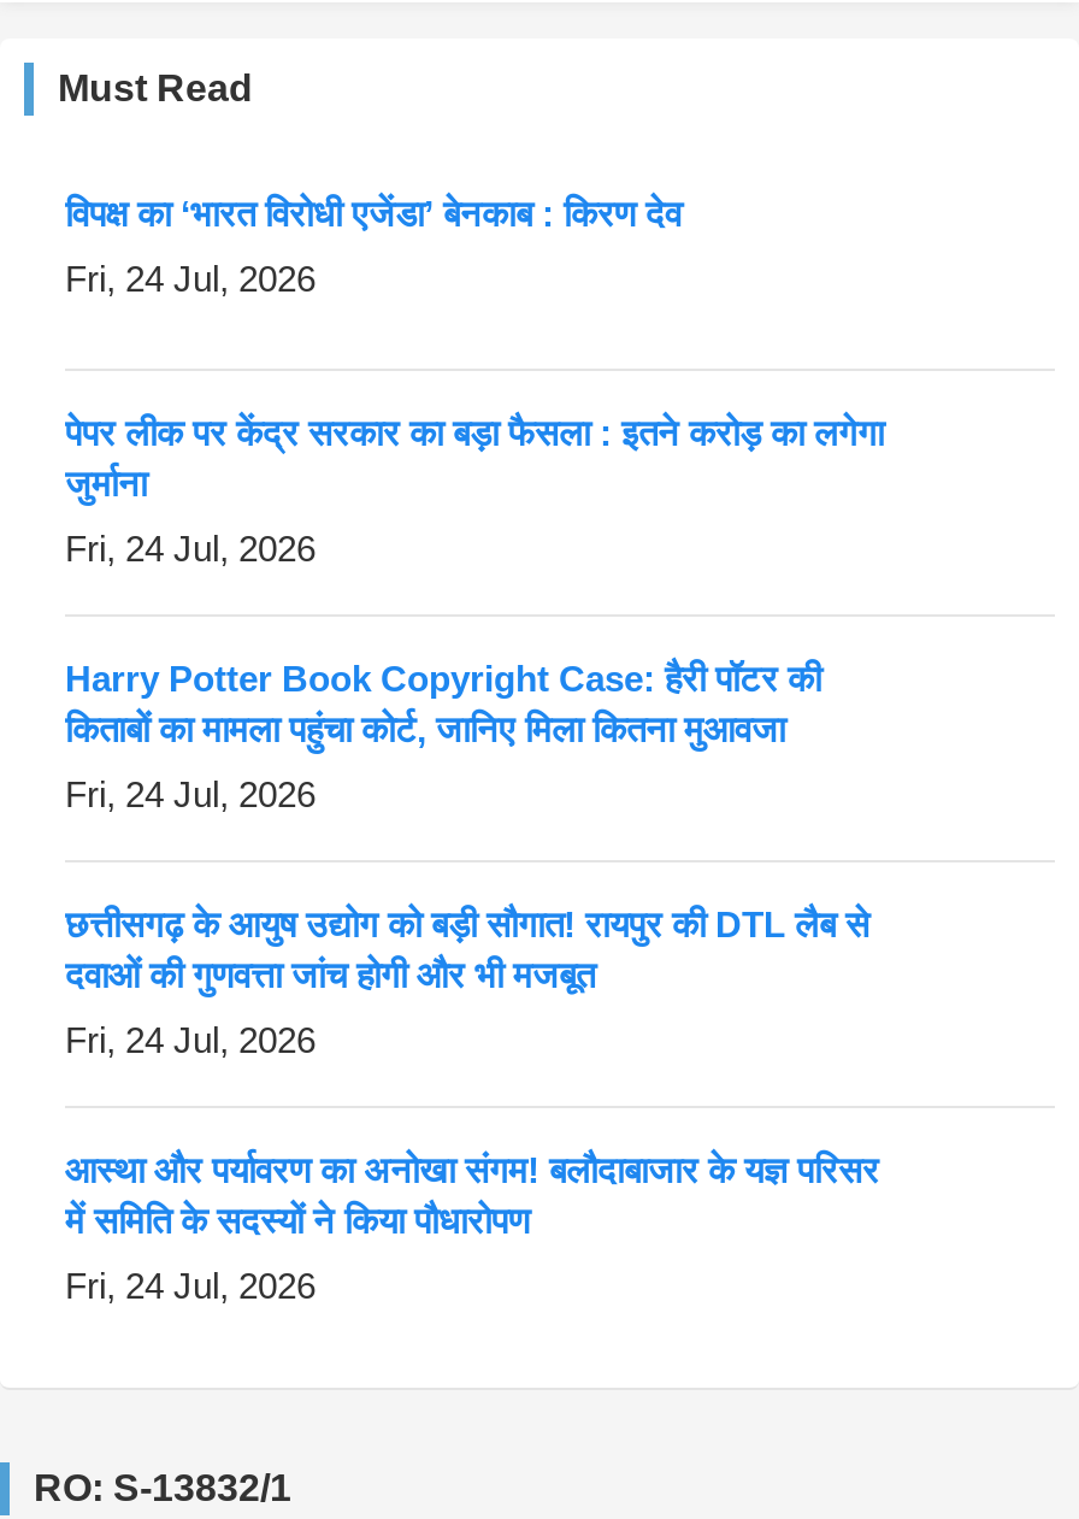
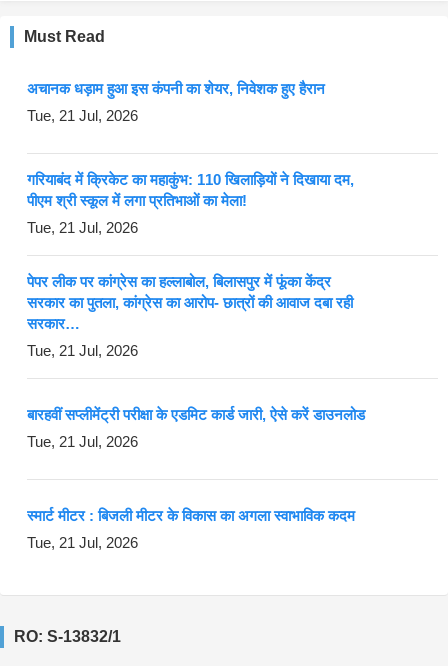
- विपक्ष का ‘भारत विरोधी एजेंडा’ बेनकाब : किरण देव
+ अचानक धड़ाम हुआ इस कंपनी का शेयर, निवेशक हुए हैरान

- Fri, 24 Jul, 2026
+ Tue, 21 Jul, 2026

- पेपर लीक पर केंद्र सरकार का बड़ा फैसला : इतने करोड़ का लगेगा
- जुर्माना
+ गरियाबंद में क्रिकेट का महाकुंभ: 110 खिलाड़ियों ने दिखाया दम,
+ पीएम श्री स्कूल में लगा प्रतिभाओं का मेला!

- Fri, 24 Jul, 2026
+ Tue, 21 Jul, 2026

- Harry Potter Book Copyright Case: हैरी पॉटर की
- किताबों का मामला पहुंचा कोर्ट, जानिए मिला कितना मुआवजा
+ पेपर लीक पर कांग्रेस का हल्लाबोल, बिलासपुर में फूंका केंद्र
+ सरकार का पुतला, कांग्रेस का आरोप- छात्रों की आवाज दबा रही
+ सरकार…

- Fri, 24 Jul, 2026
+ Tue, 21 Jul, 2026

- छत्तीसगढ़ के आयुष उद्योग को बड़ी सौगात! रायपुर की DTL लैब से
- दवाओं की गुणवत्ता जांच होगी और भी मजबूत
+ बारहवीं सप्लीमेंट्री परीक्षा के एडमिट कार्ड जारी, ऐसे करें डाउनलोड

- Fri, 24 Jul, 2026
+ Tue, 21 Jul, 2026

- आस्था और पर्यावरण का अनोखा संगम! बलौदाबाजार के यज्ञ परिसर
- में समिति के सदस्यों ने किया पौधारोपण
+ स्मार्ट मीटर : बिजली मीटर के विकास का अगला स्वाभाविक कदम

- Fri, 24 Jul, 2026
+ Tue, 21 Jul, 2026
